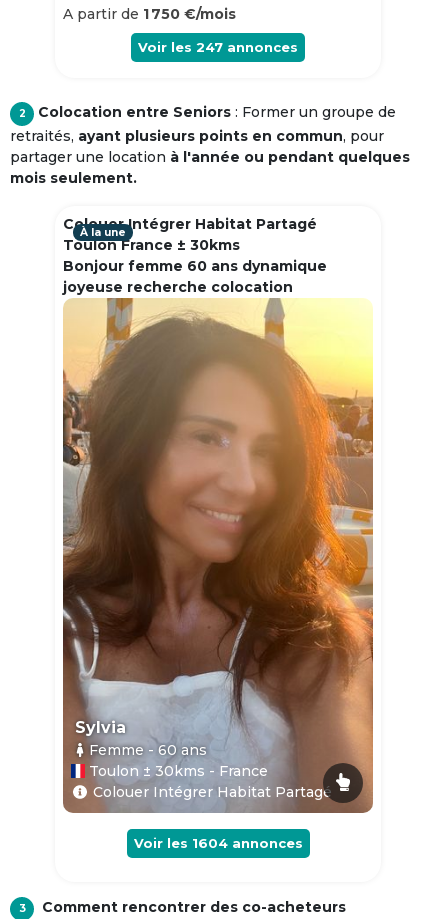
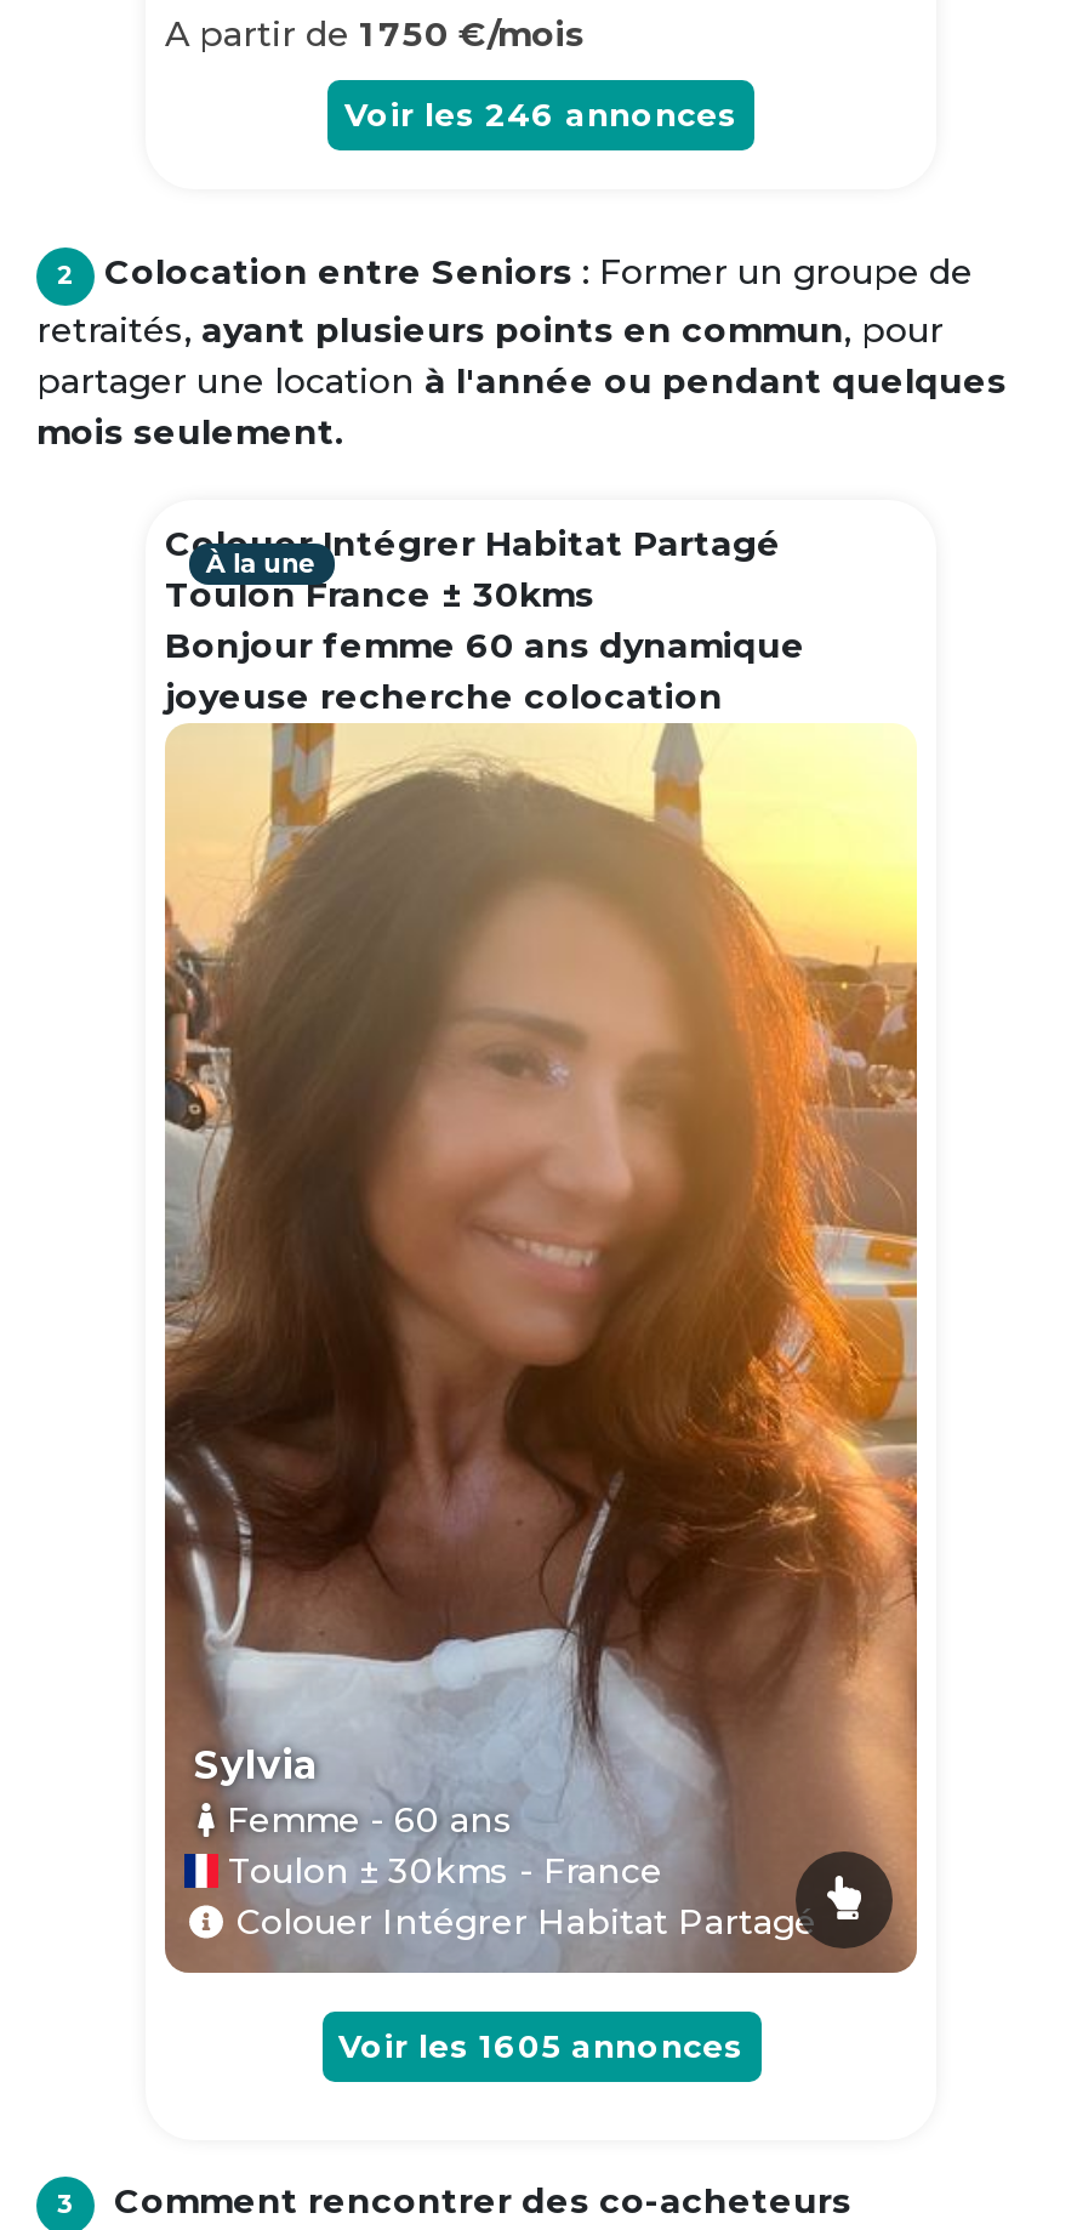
- Voir les 247 annonces
+ Voir les 246 annonces

- Voir les 1604 annonces
+ Voir les 1605 annonces
